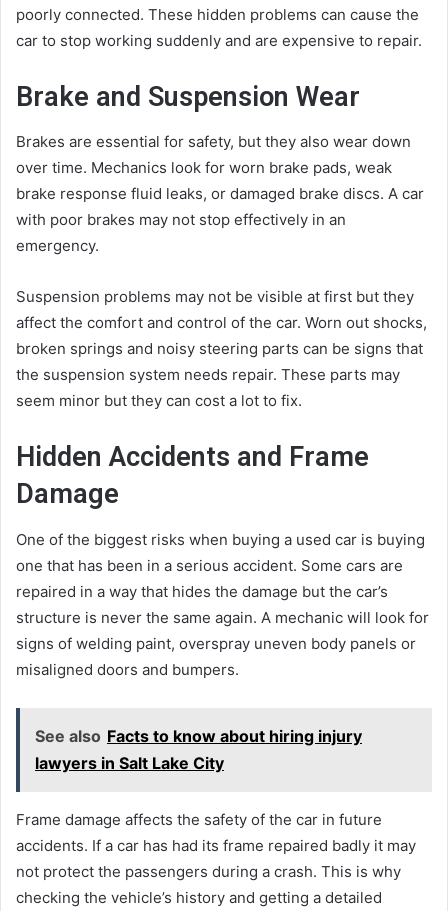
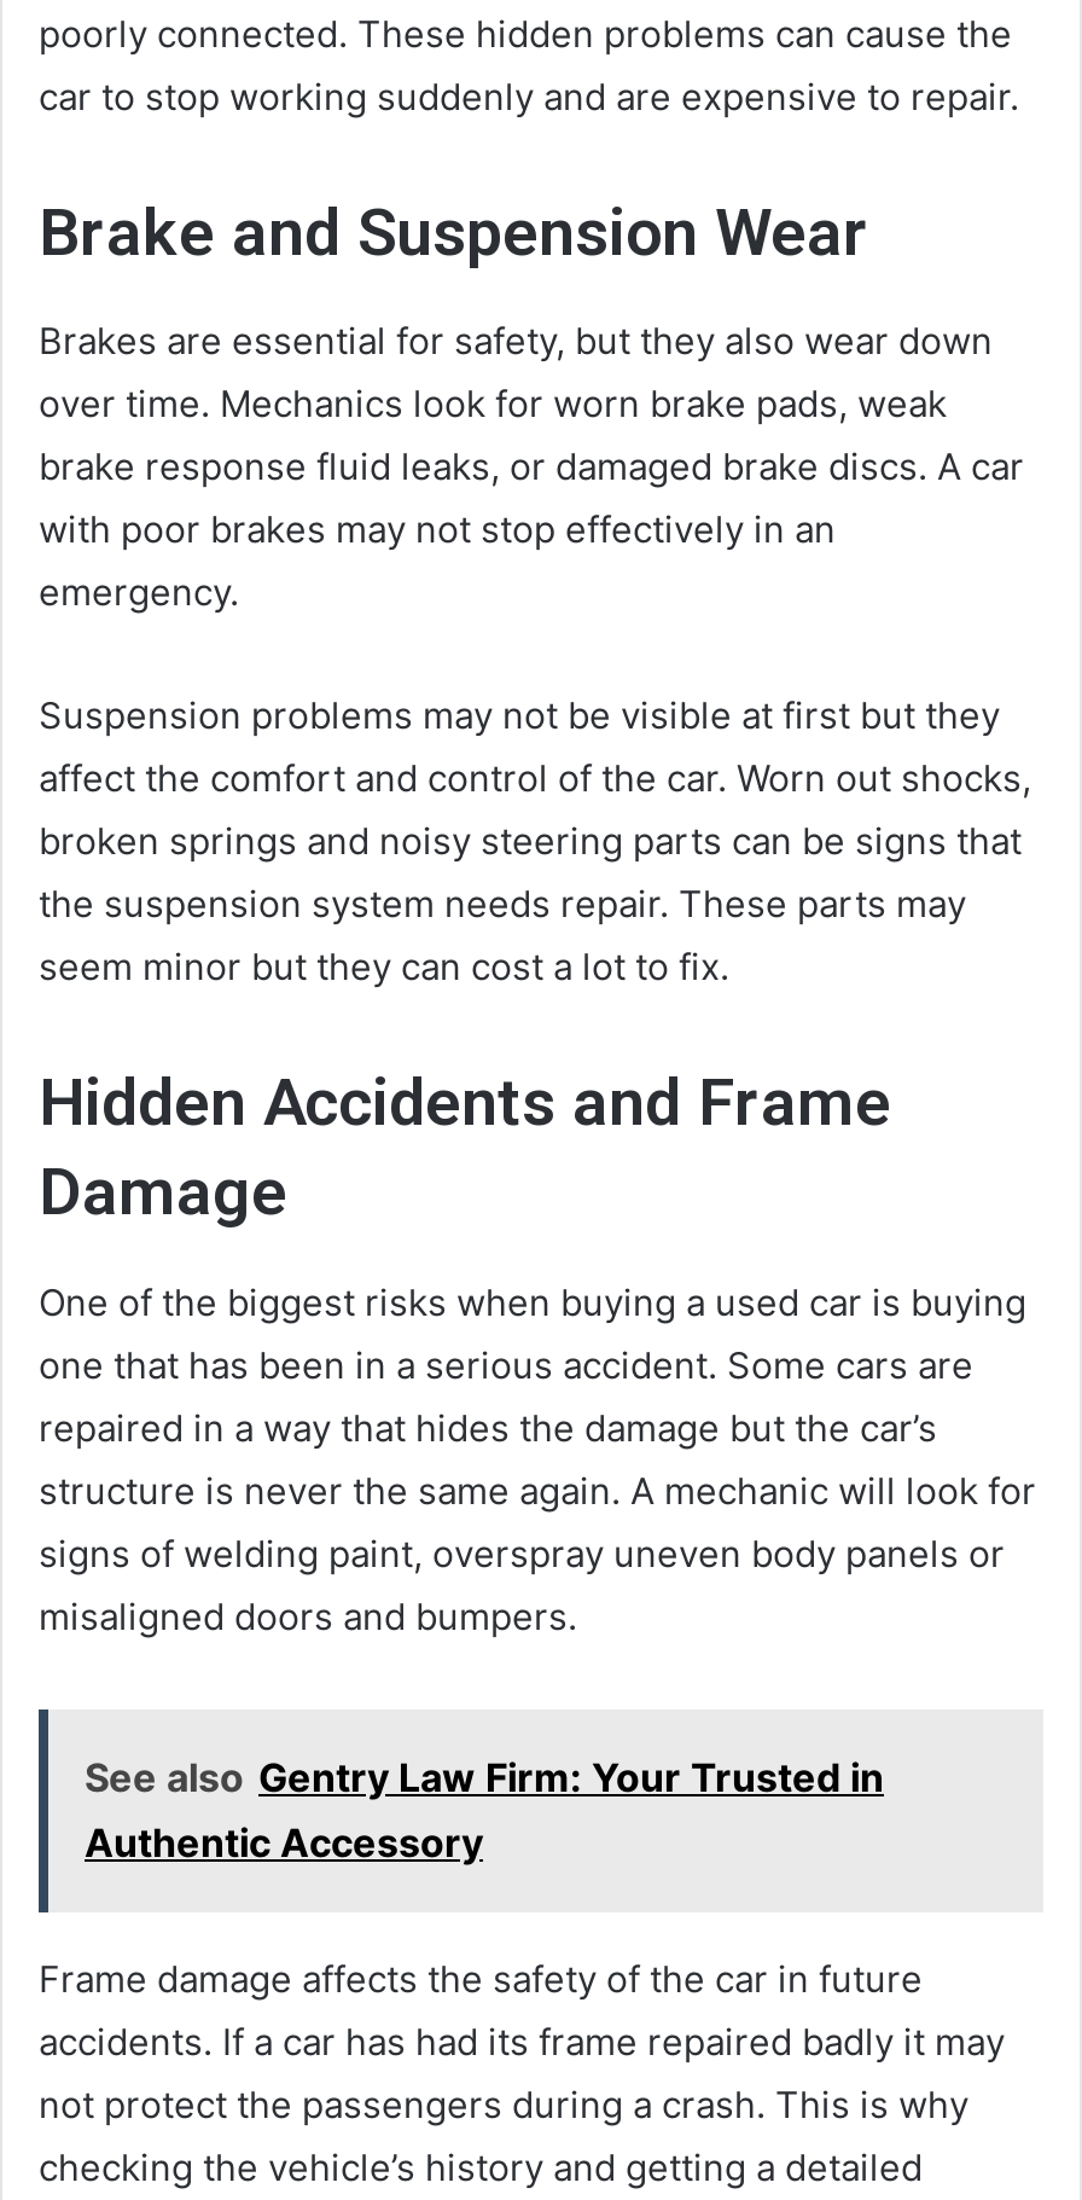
- See also Facts to know about hiring injury
- lawyers in Salt Lake City
+ See also Gentry Law Firm: Your Trusted in
+ Authentic Accessory
